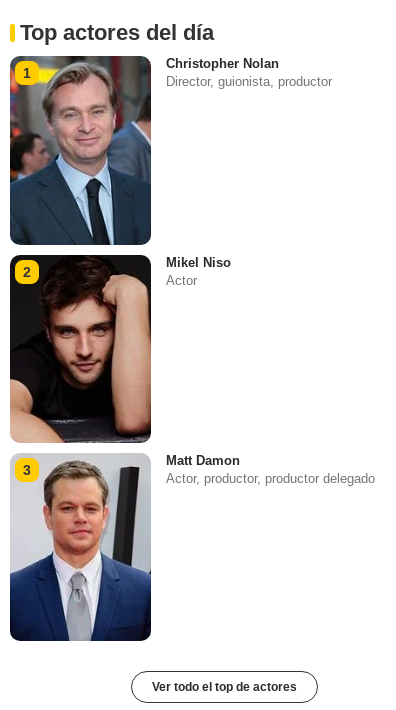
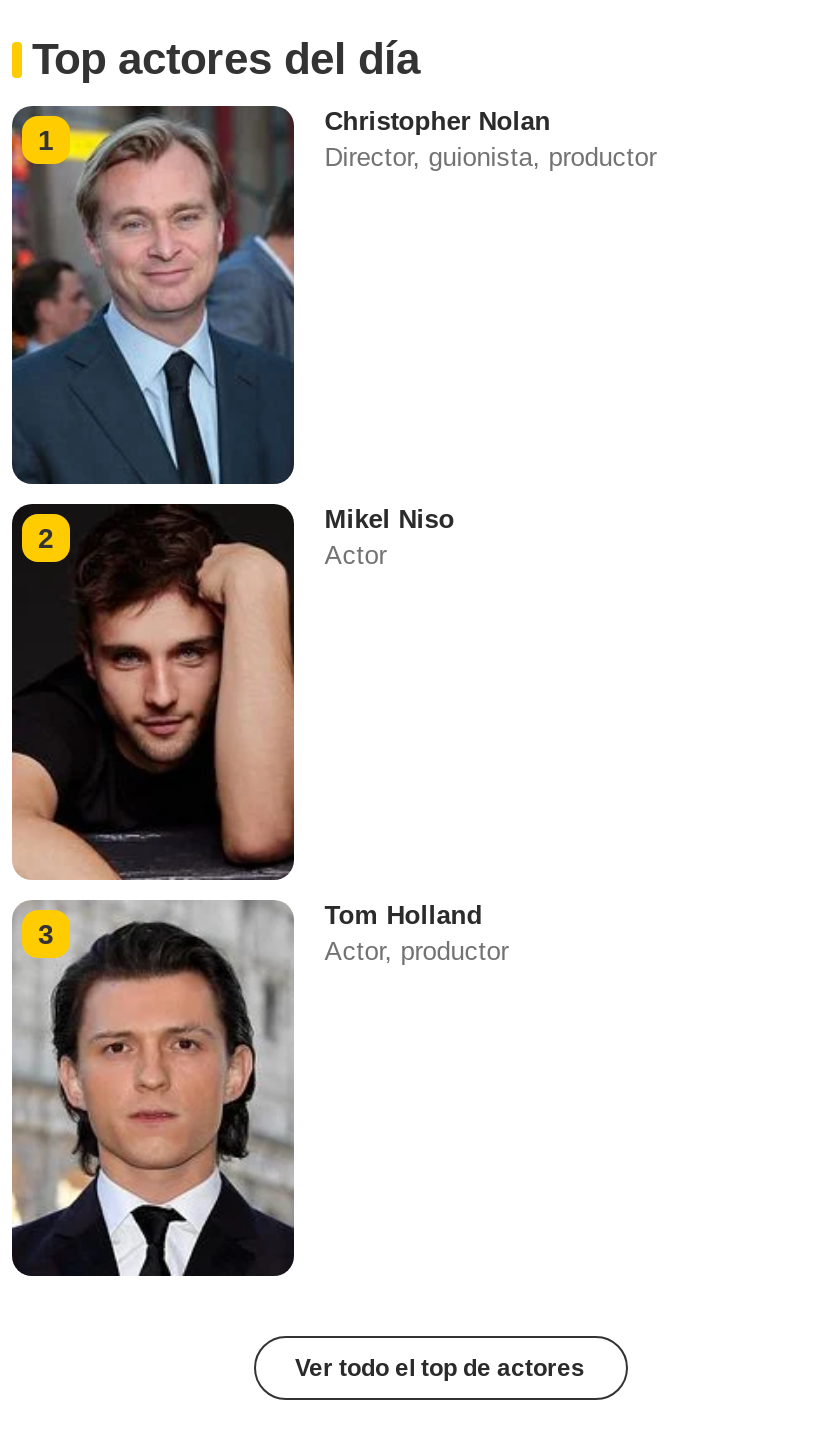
- [image]
- Matt Damon
- Actor, productor, productor delegado
+ [image]
+ Tom Holland
+ Actor, productor
